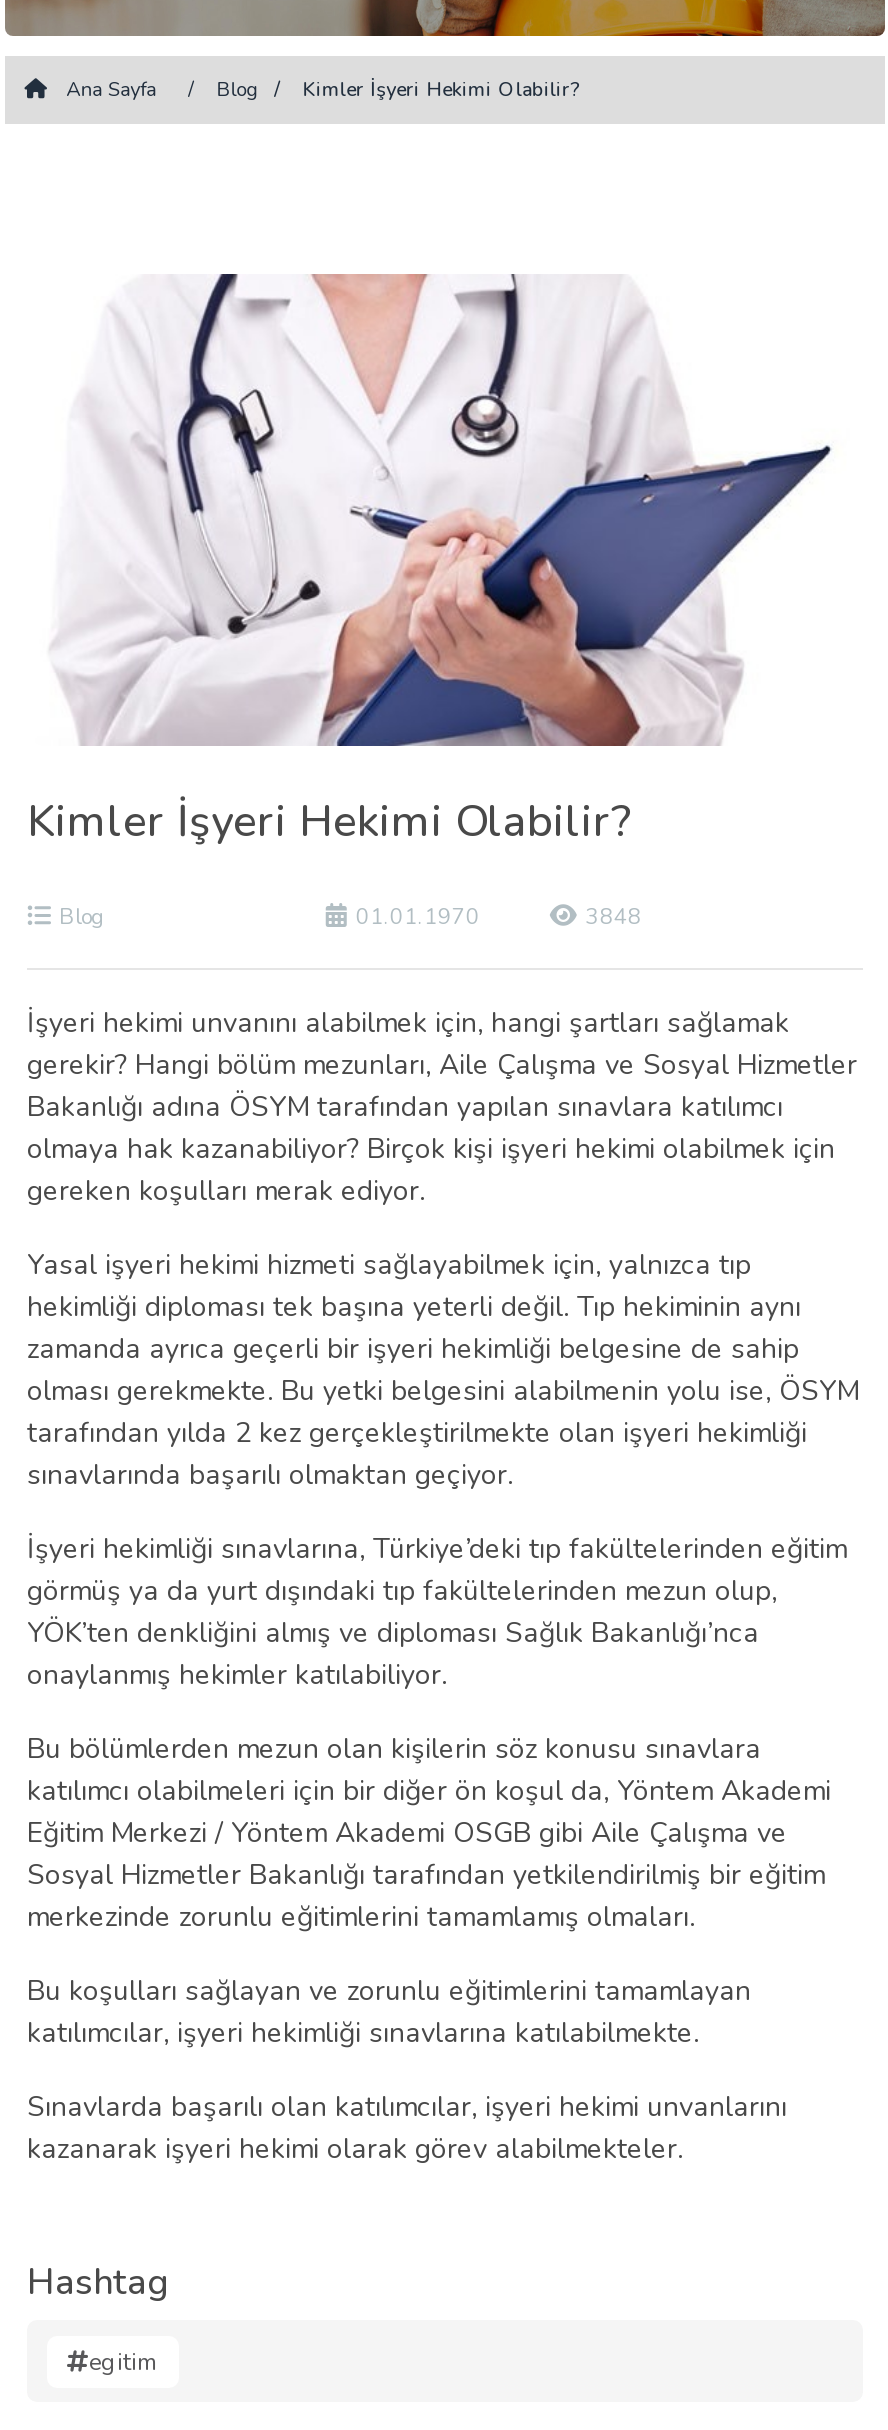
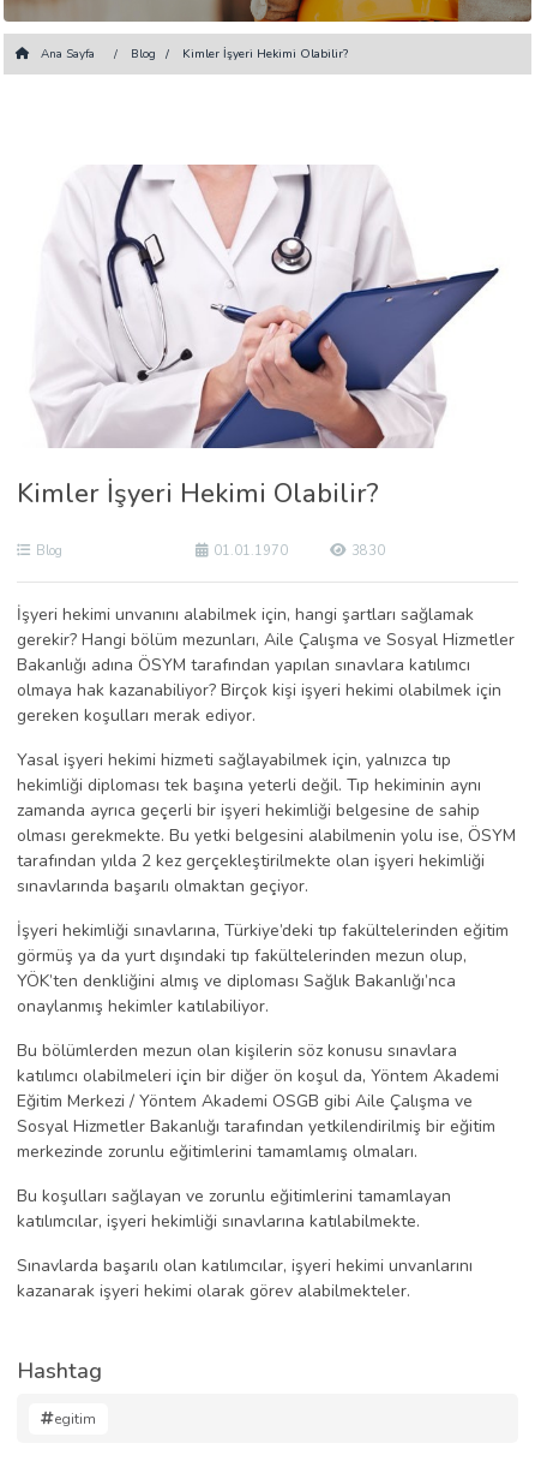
- 3848
+ 3830
